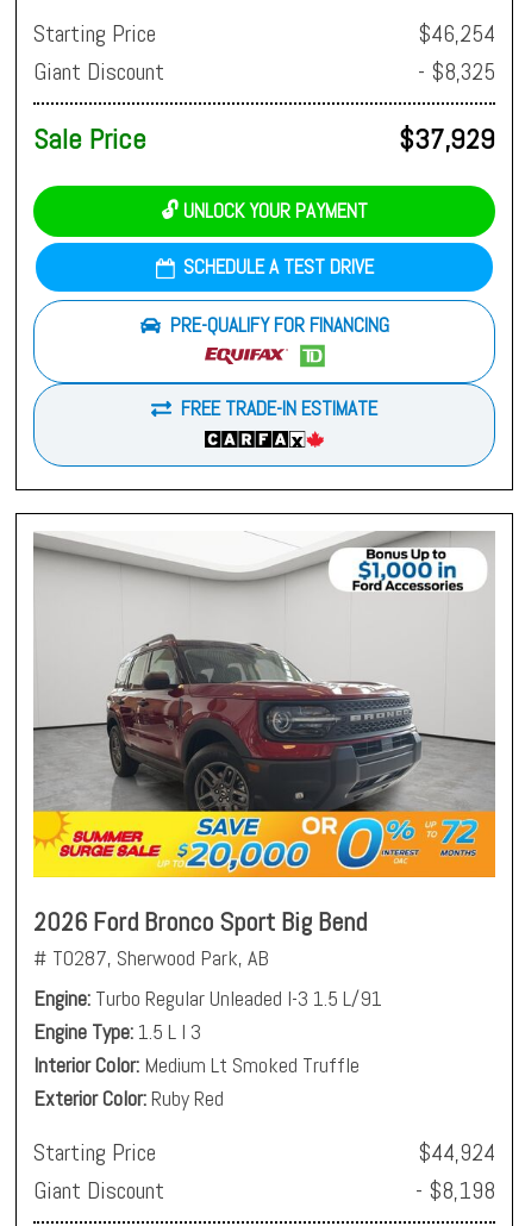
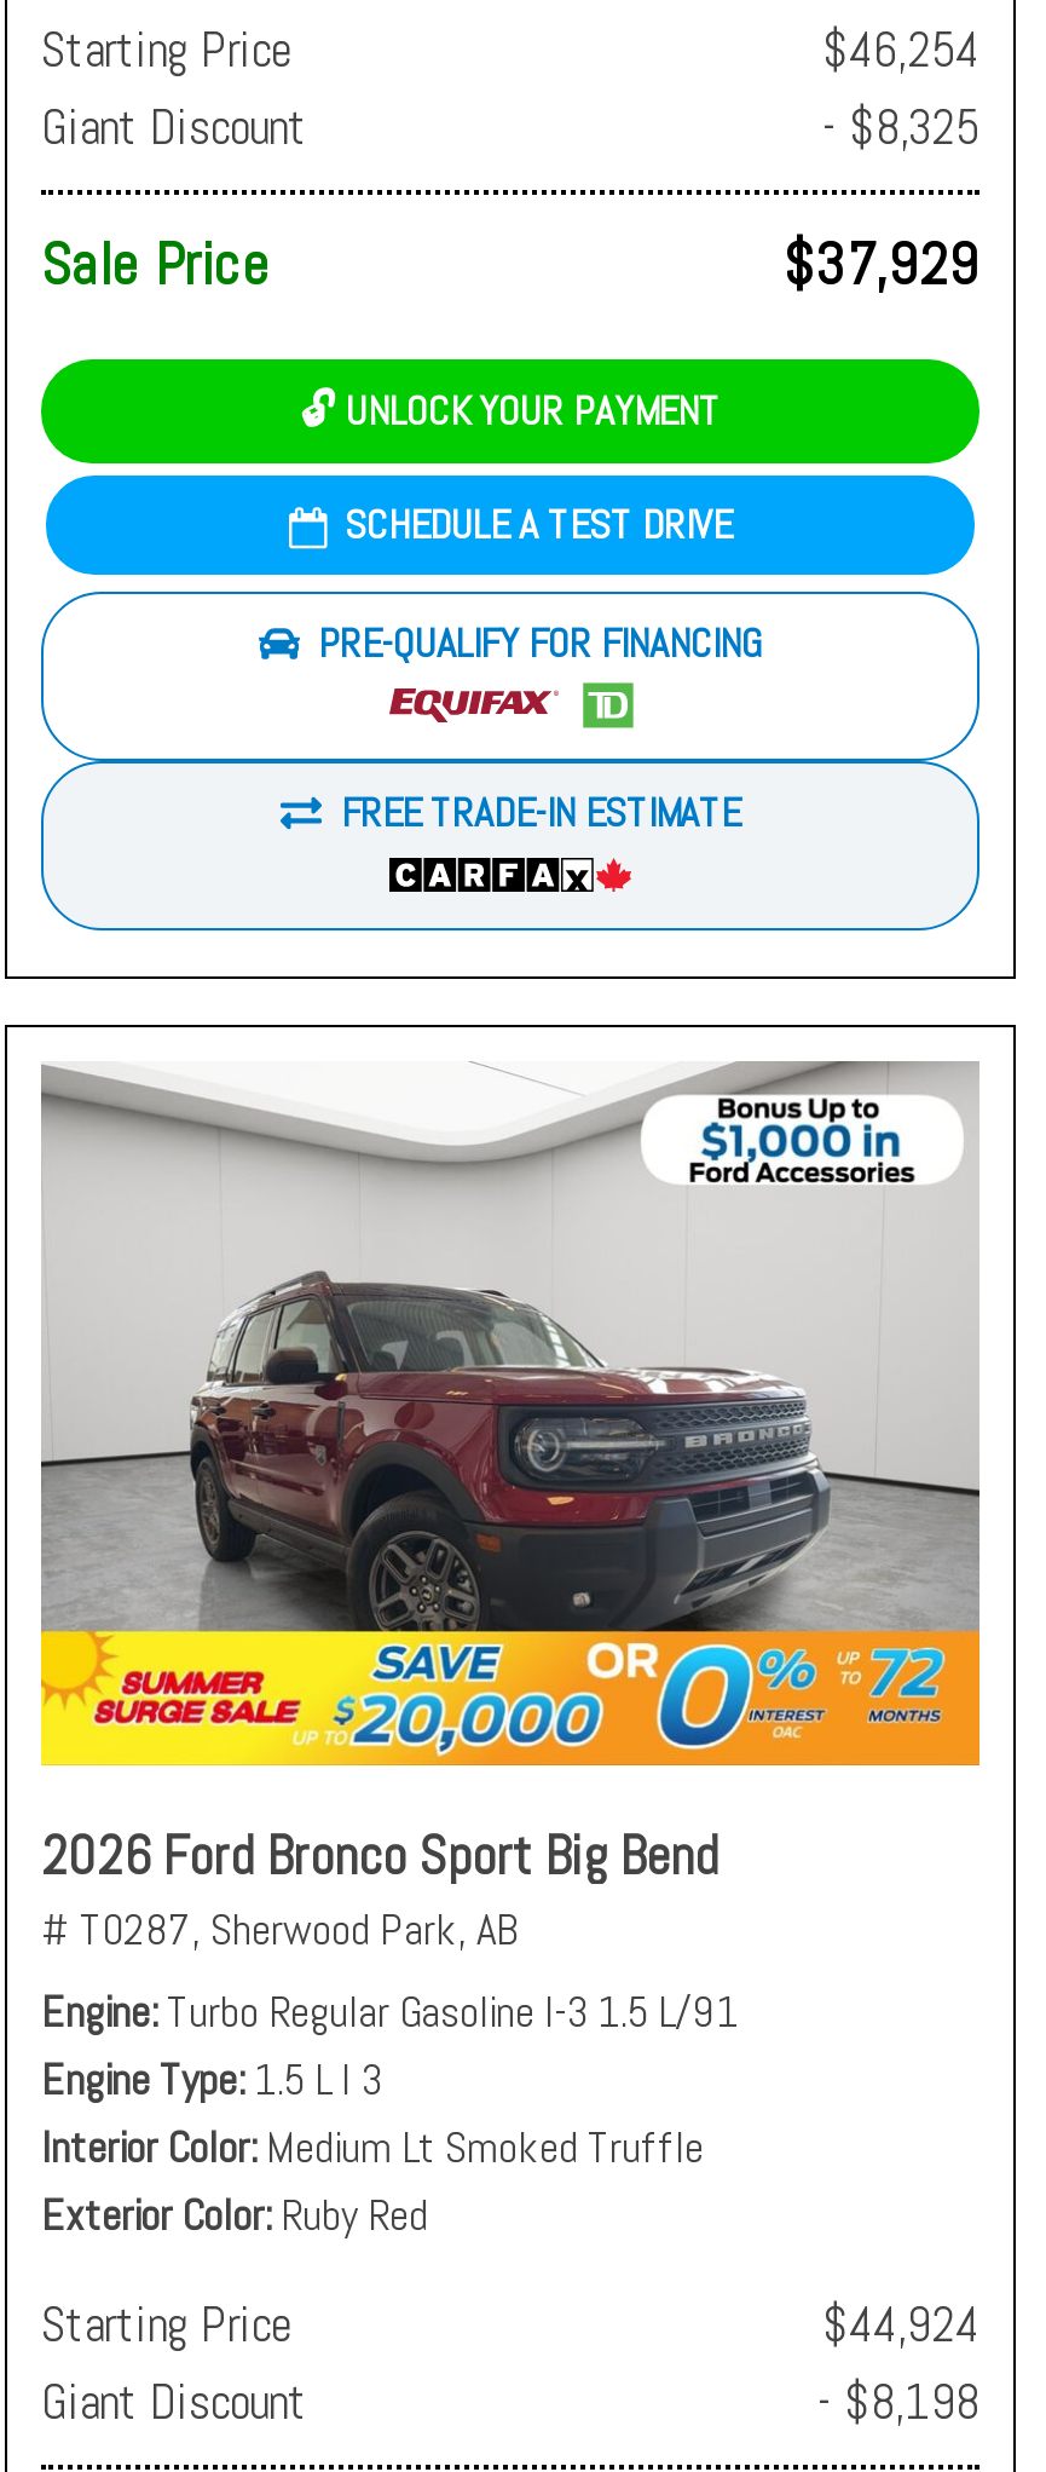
- Engine Turbo Regular Unleaded I-3 1.5 L/91
+ Engine Turbo Regular Gasoline I-3 1.5 L/91
